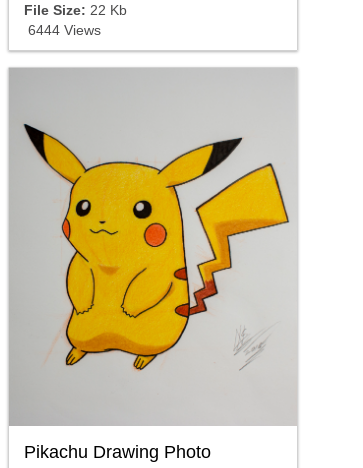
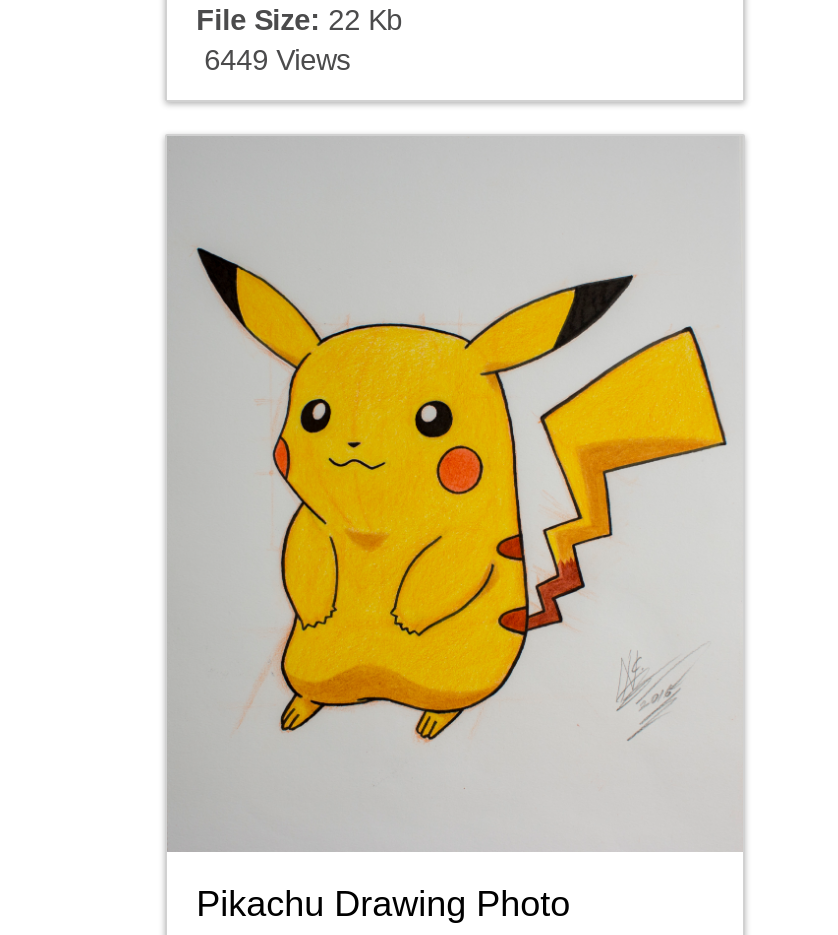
- 6444 Views
+ 6449 Views
